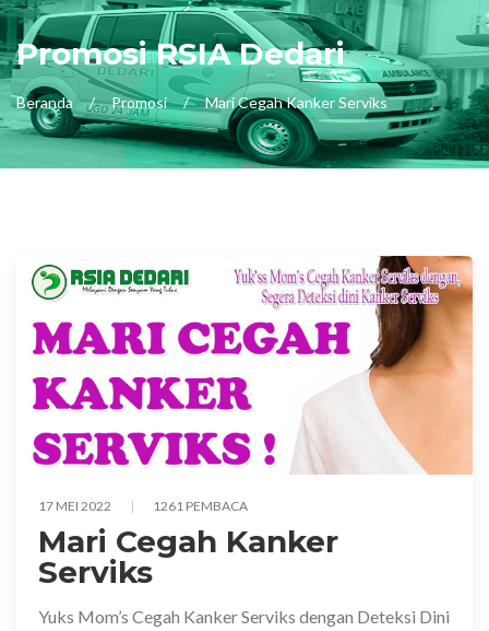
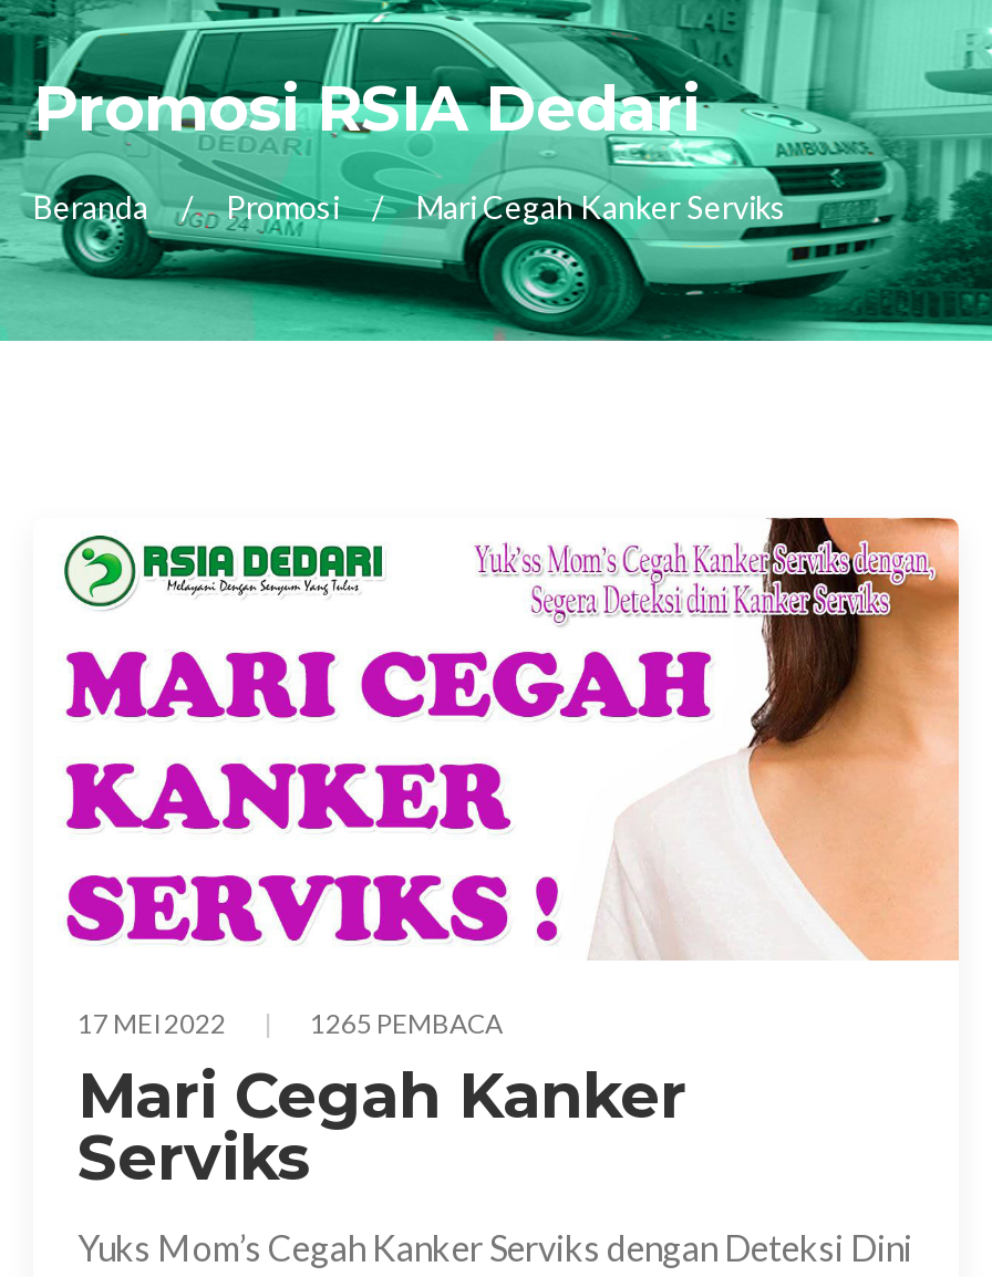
- 1261 PEMBACA
+ 1265 PEMBACA
